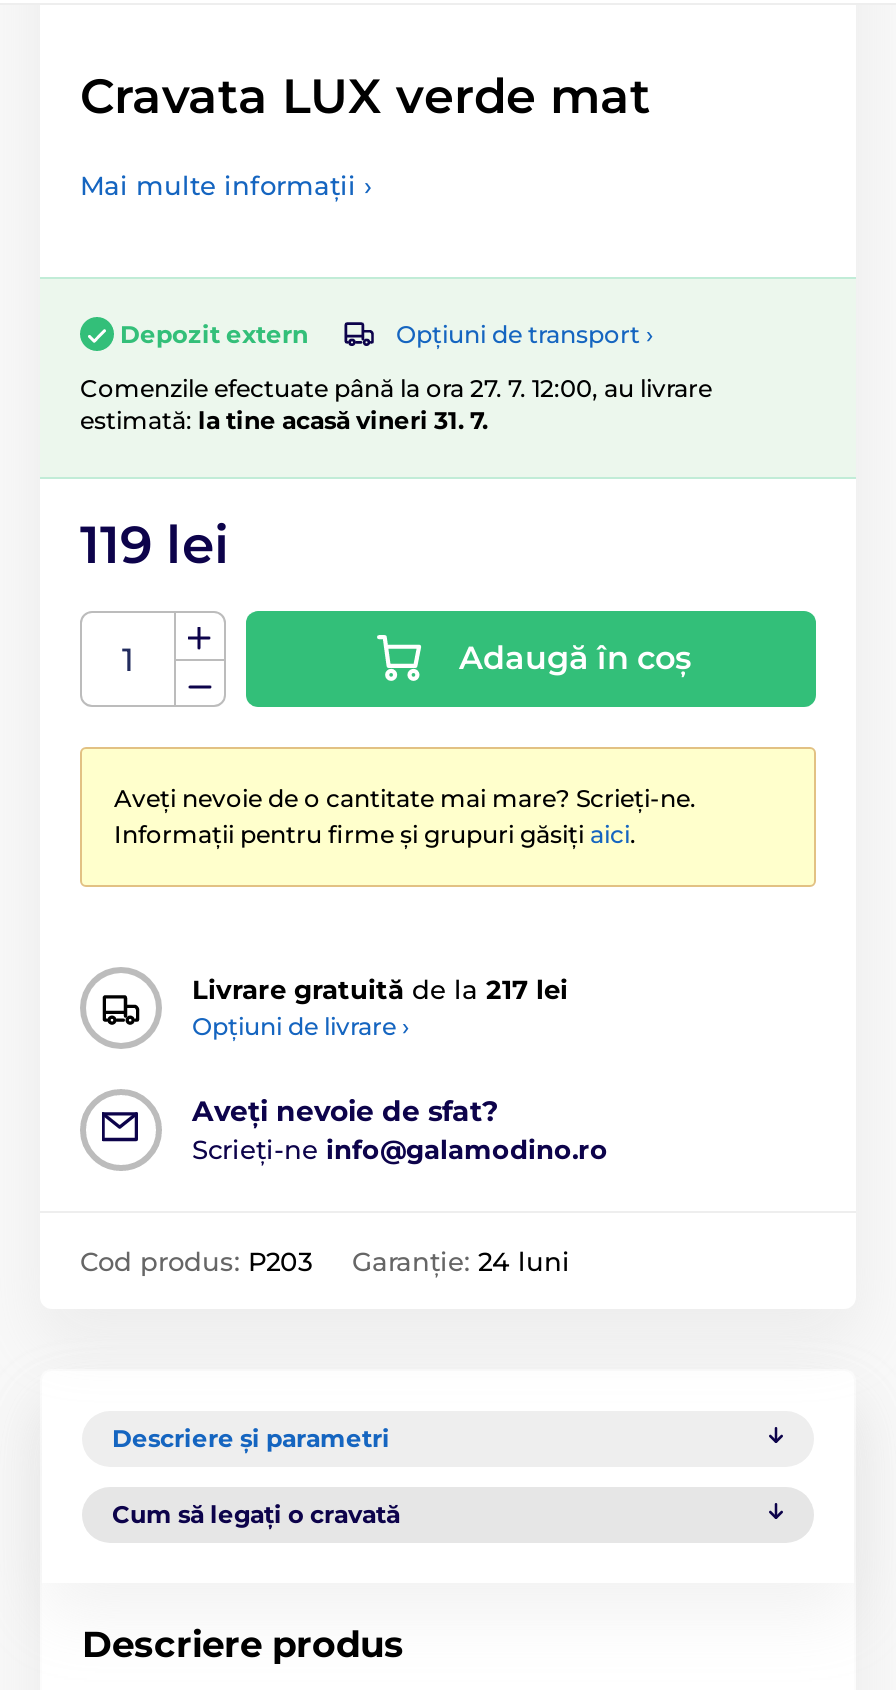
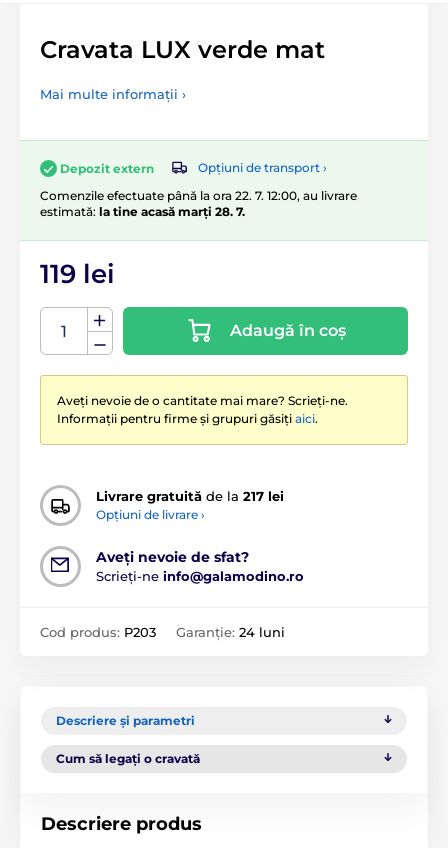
- Comenzile efectuate până la ora 27. 7. 12:00, au livrare
+ Comenzile efectuate până la ora 22. 7. 12:00, au livrare

- estimată: la tine acasă vineri 31. 7.
+ estimată: la tine acasă marți 28. 7.
